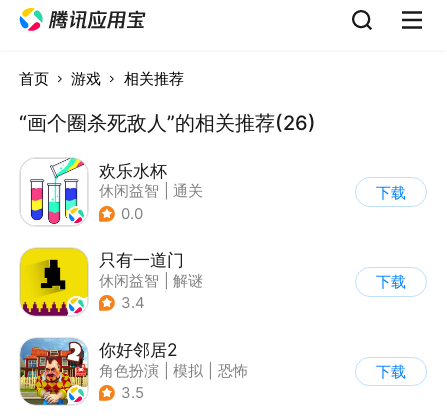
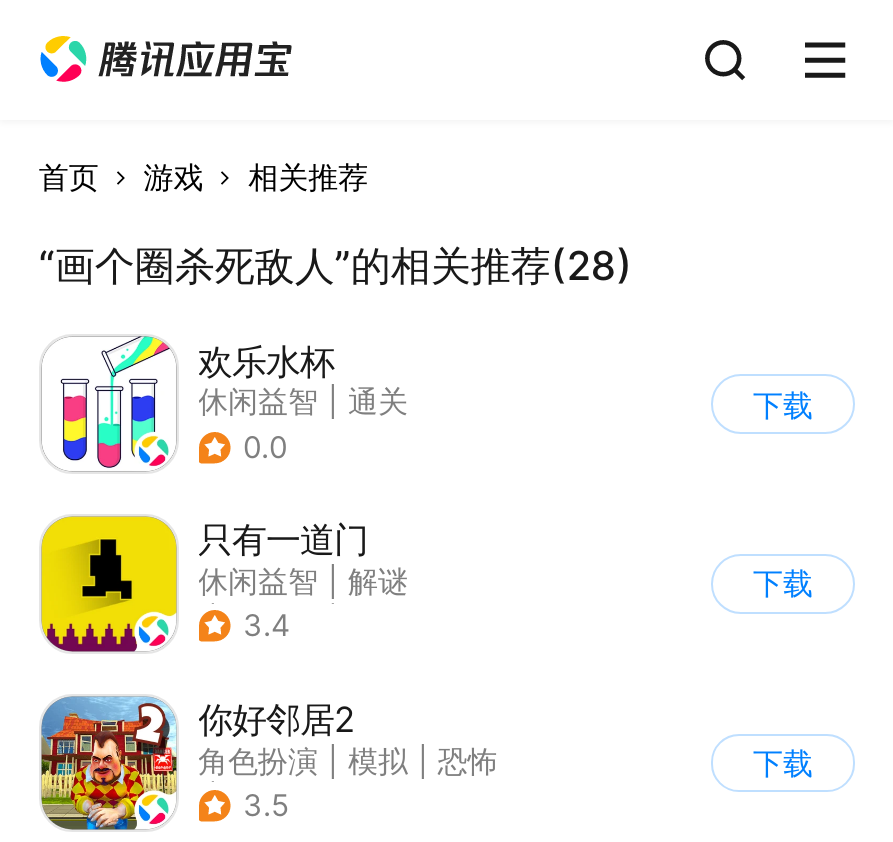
- “画个圈杀死敌人”的相关推荐(26)
+ “画个圈杀死敌人”的相关推荐(28)
